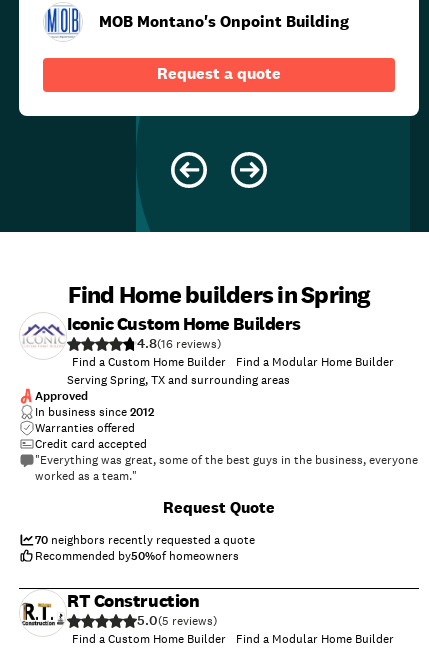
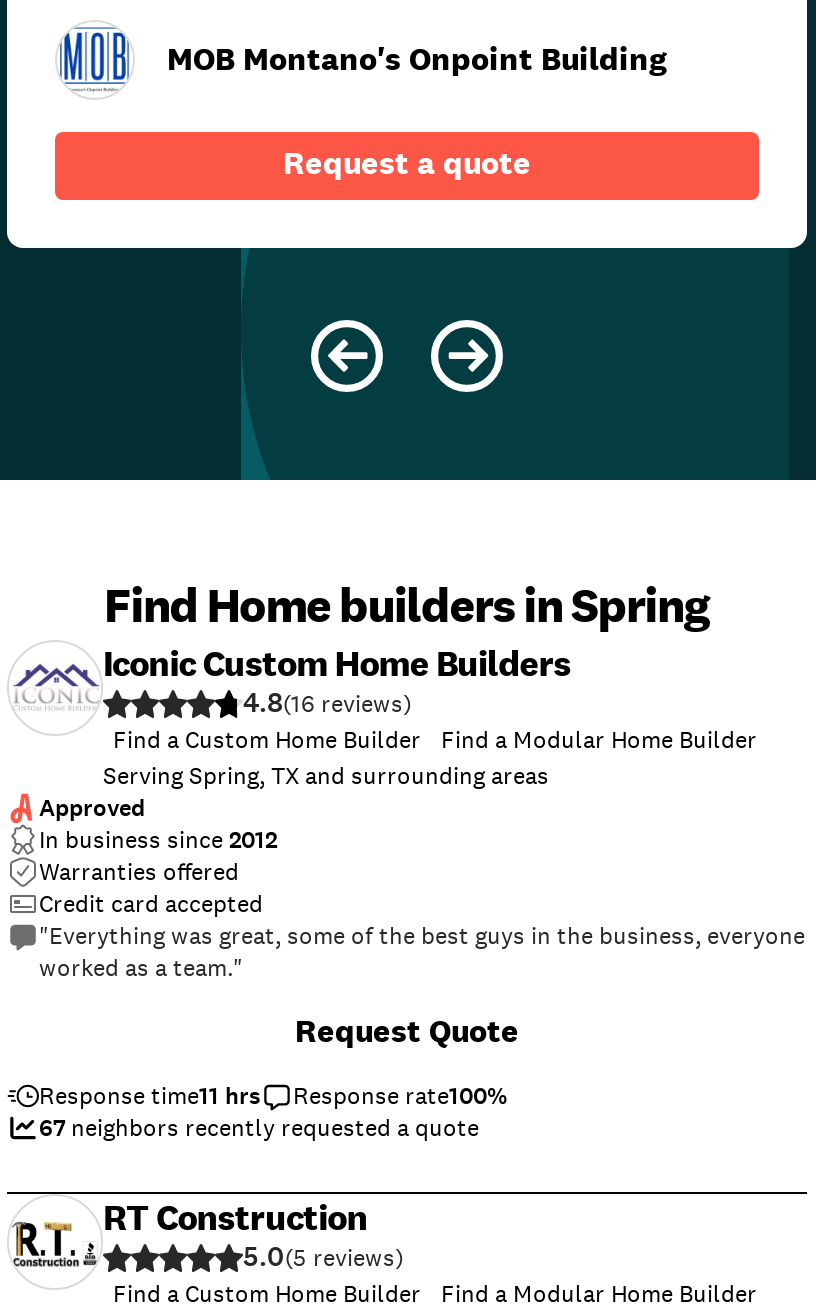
- 70 neighbors recently requested a quote
- Recommended by50%of homeowners
+ Response time11 hrs
+ Response rate100%
+ 67 neighbors recently requested a quote
